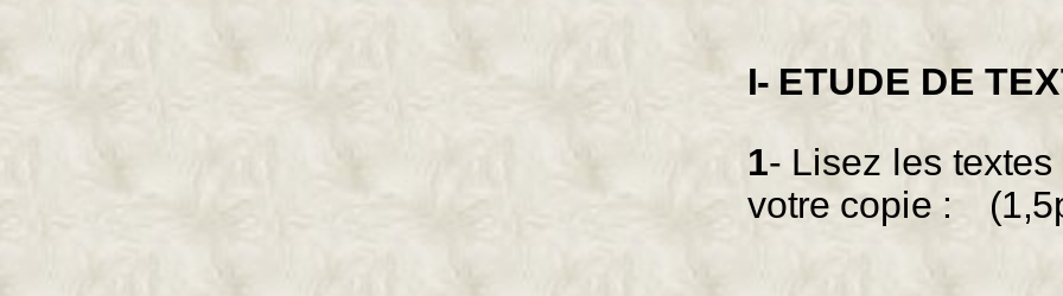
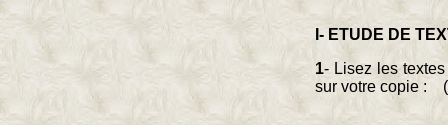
- votre copie :
+ sur votre copie :
